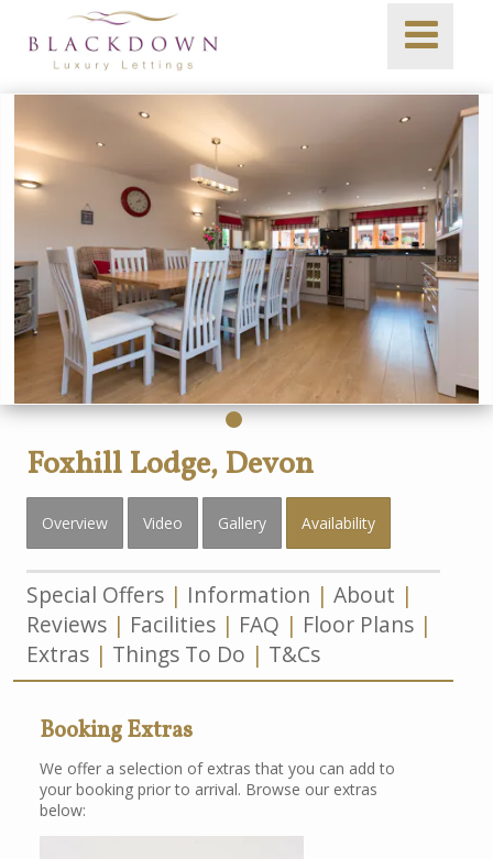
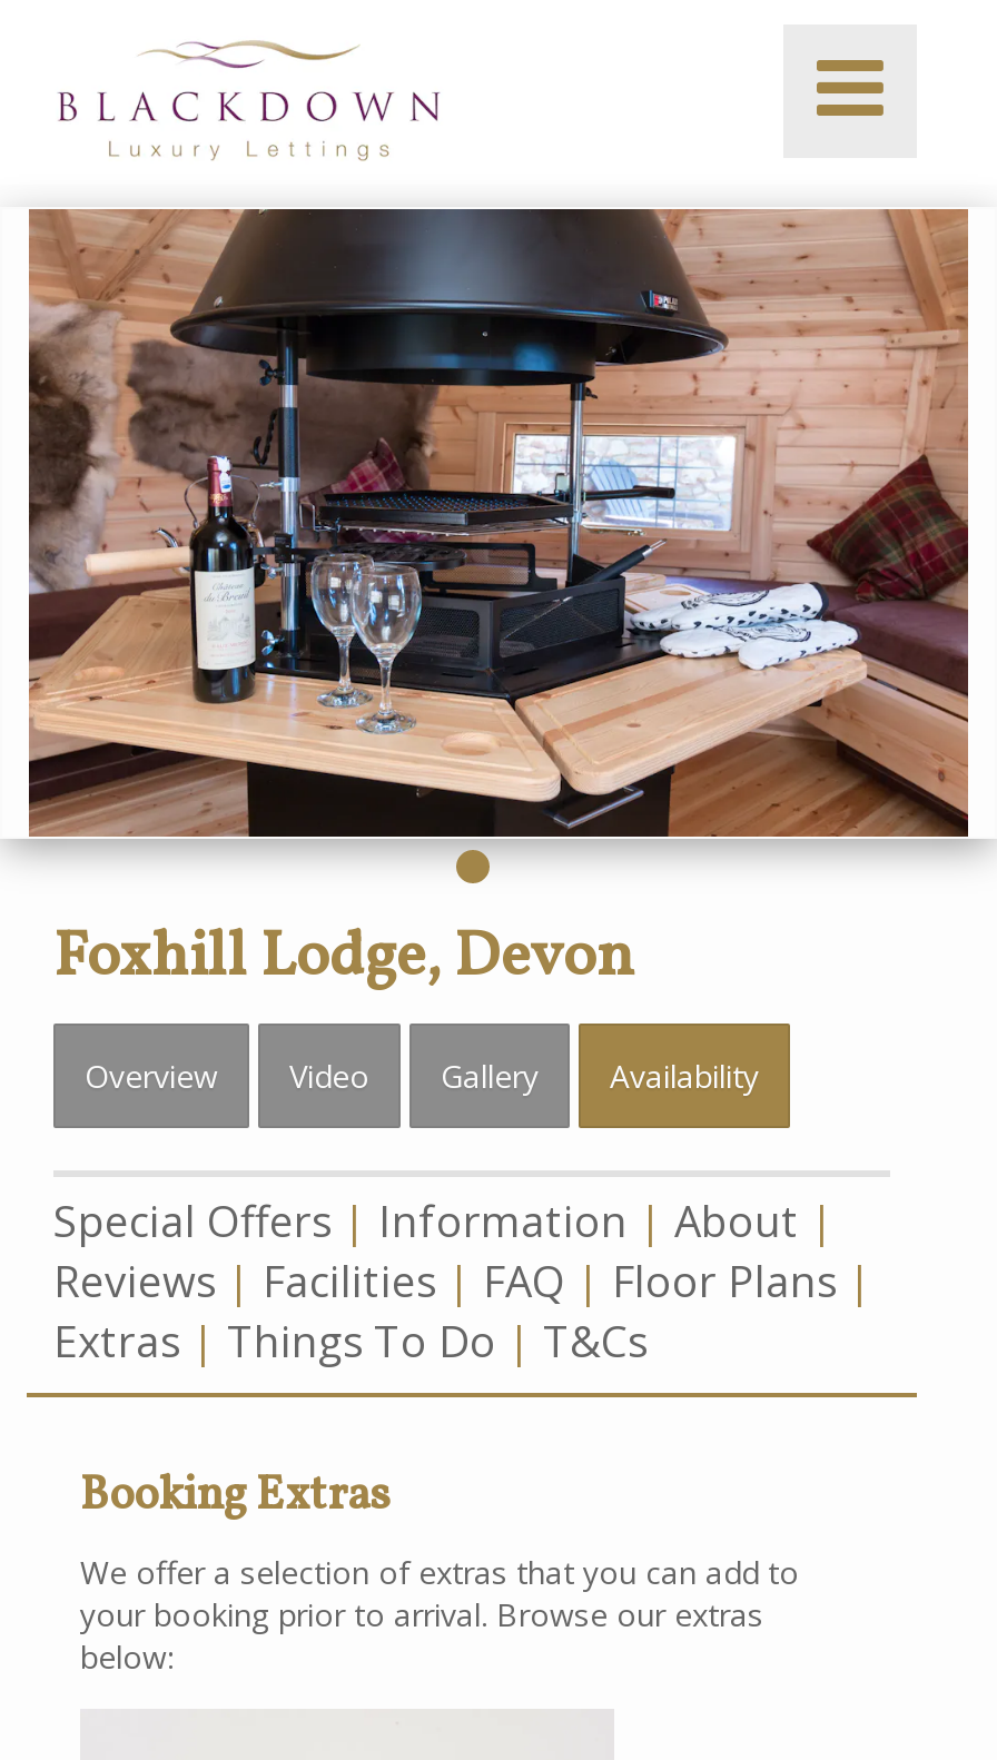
- [image]
+ [image]
